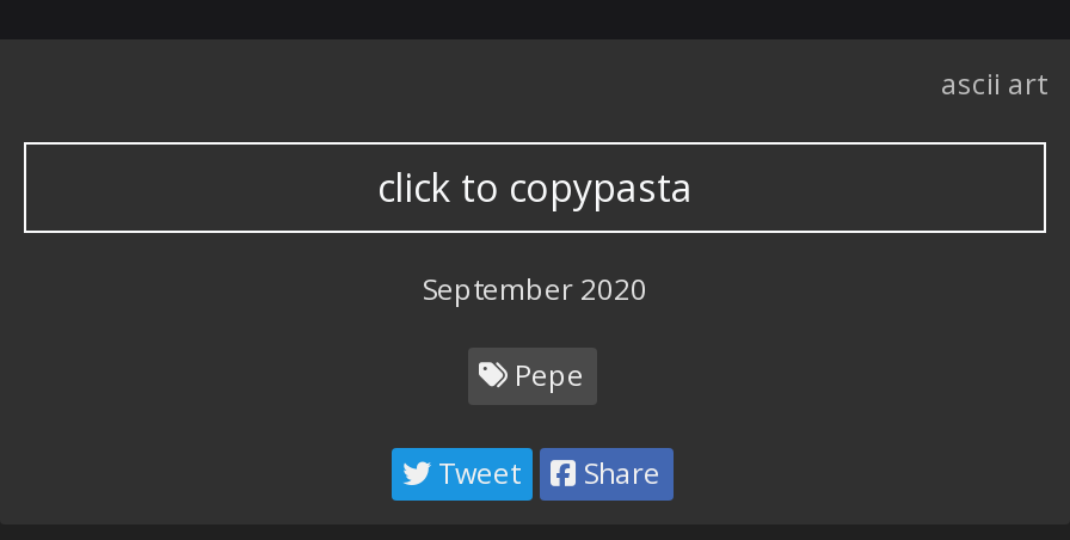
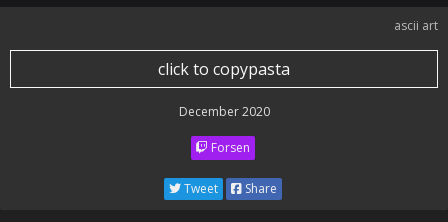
- September 2020
+ December 2020

- Pepe
+ Forsen
